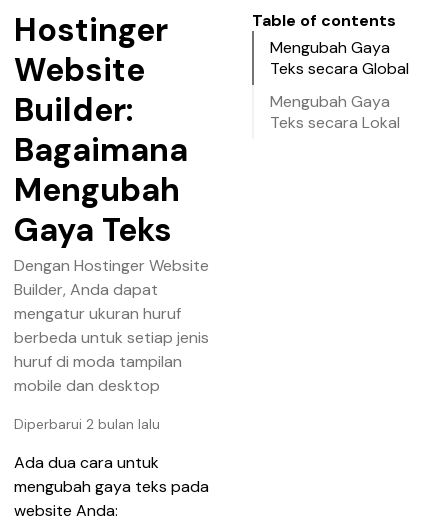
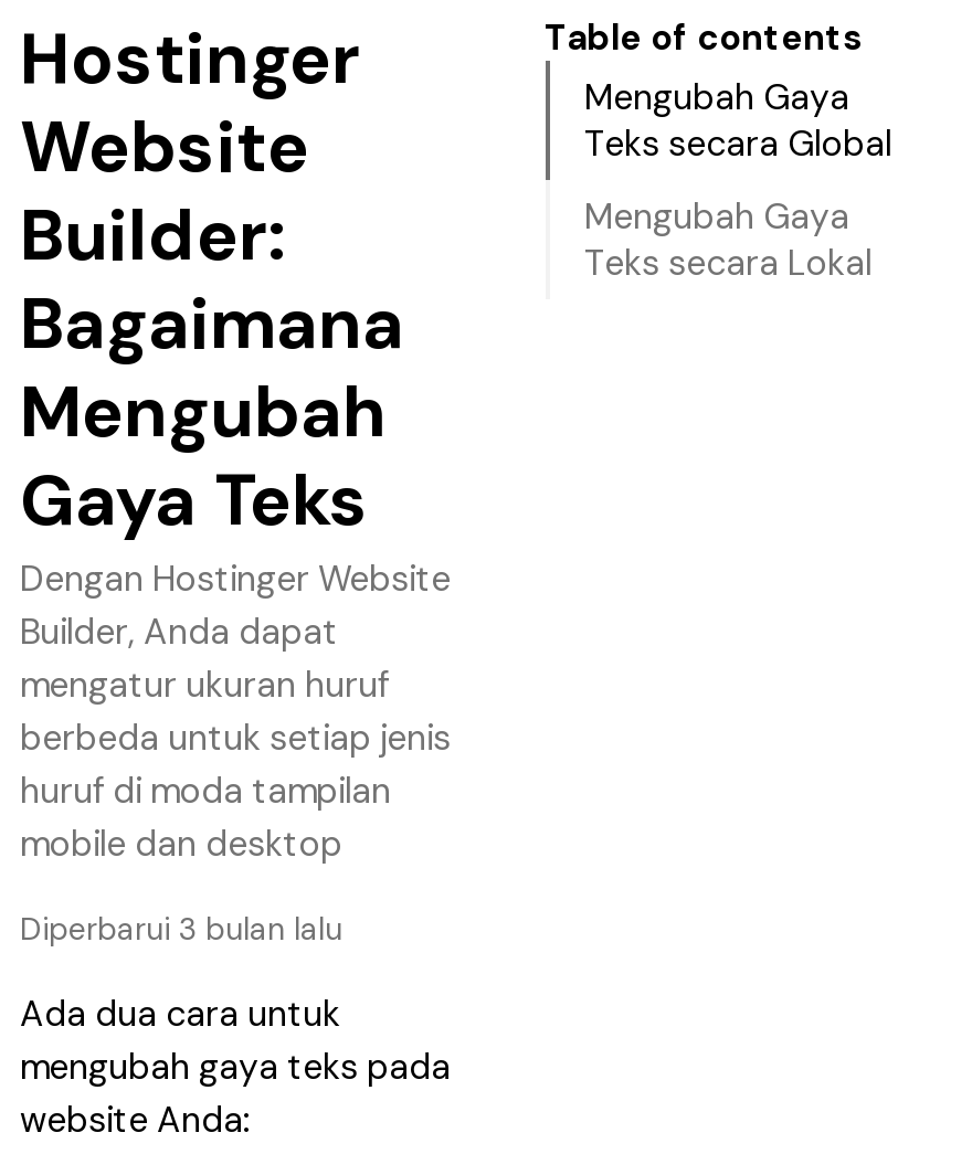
- Diperbarui 2 bulan lalu
+ Diperbarui 3 bulan lalu
